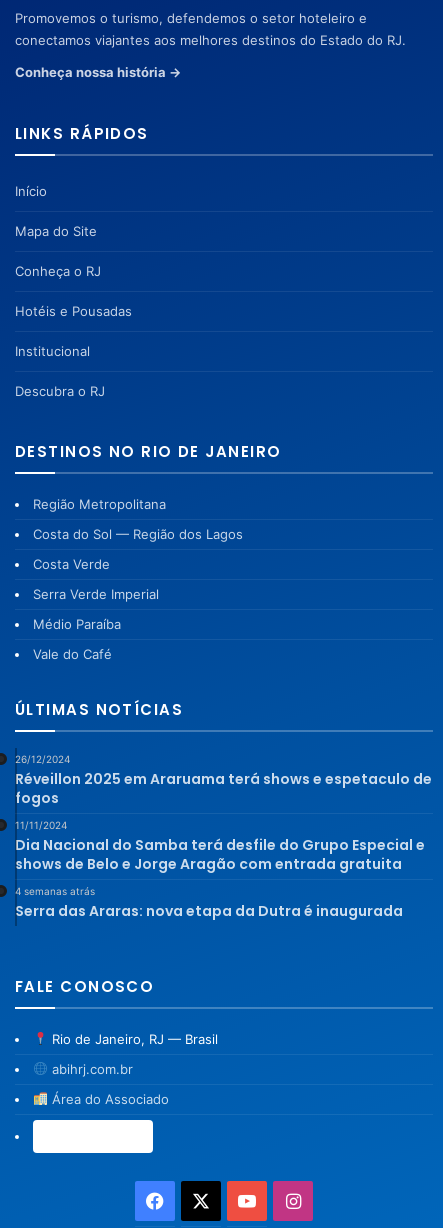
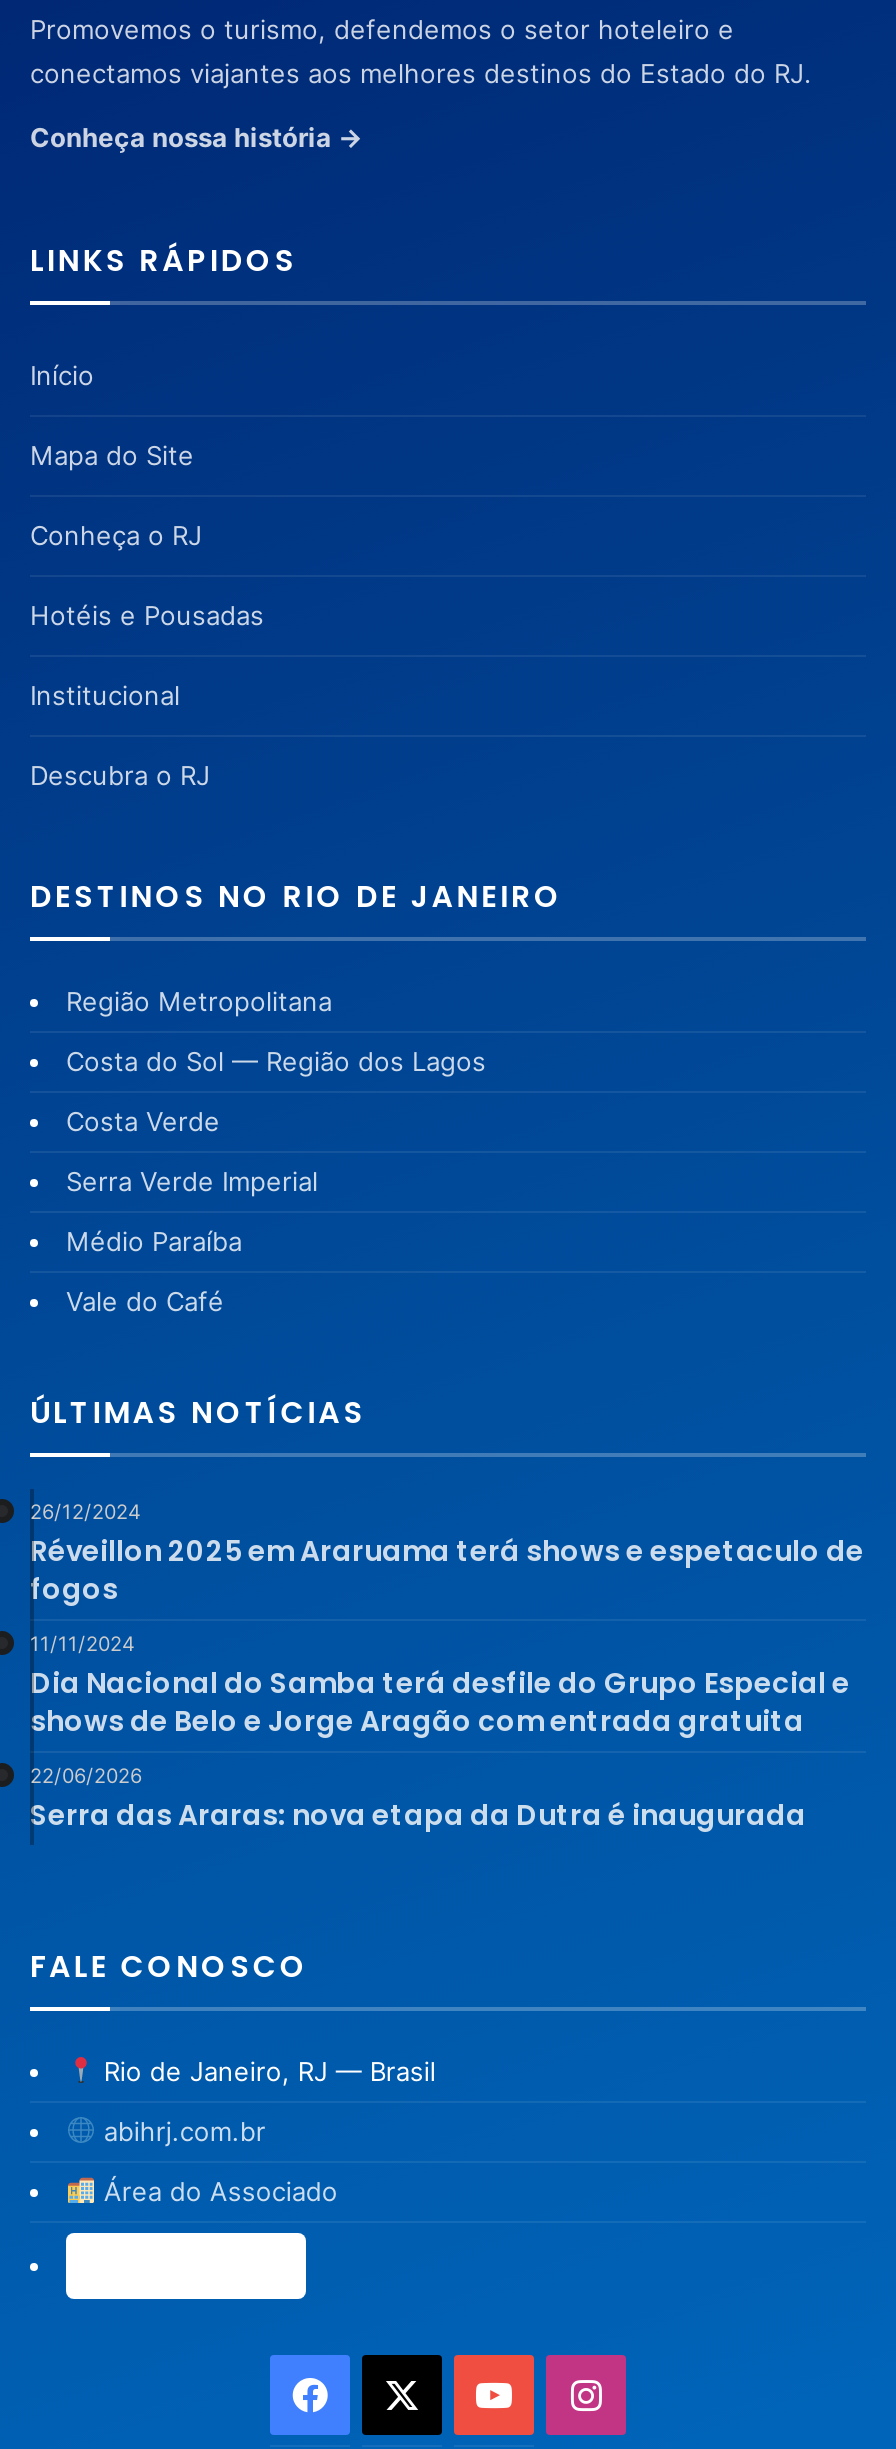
- 4 semanas atrás
+ 22/06/2026
